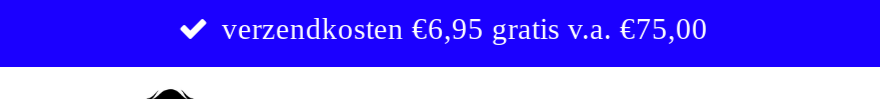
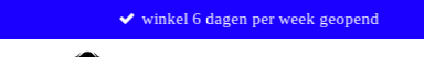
- verzendkosten €6,95 gratis v.a. €75,00
+ winkel 6 dagen per week geopend
